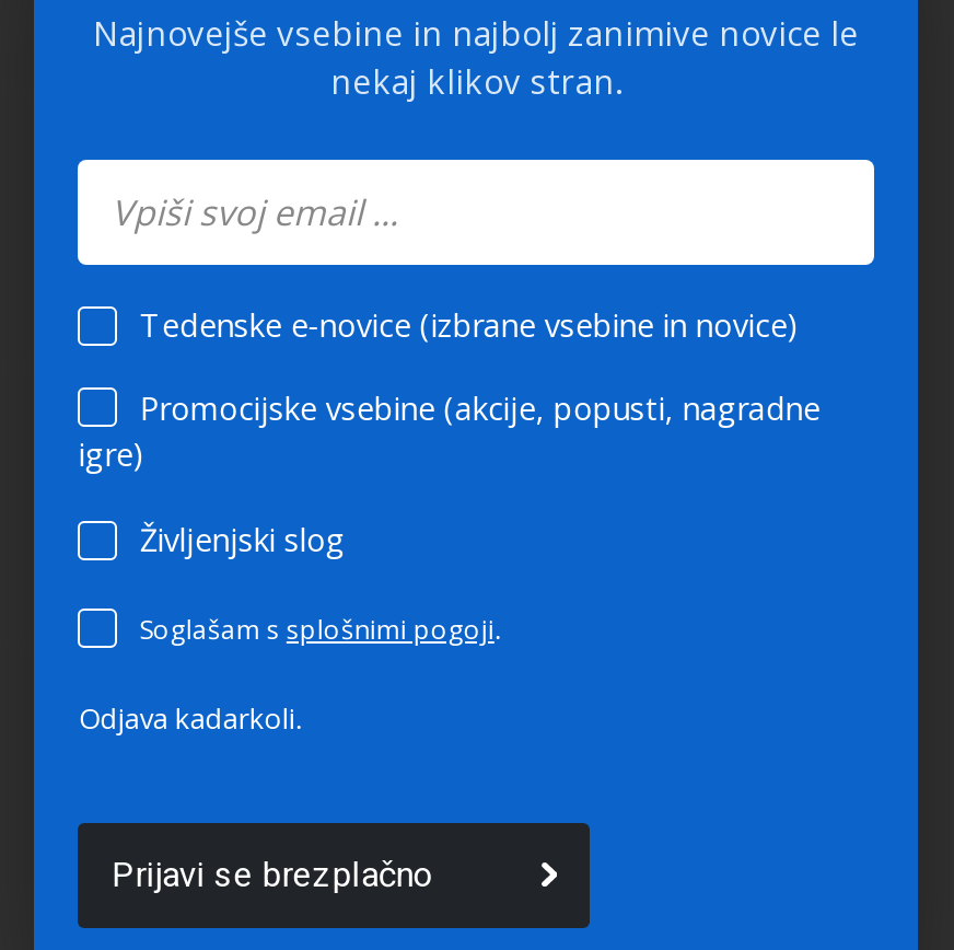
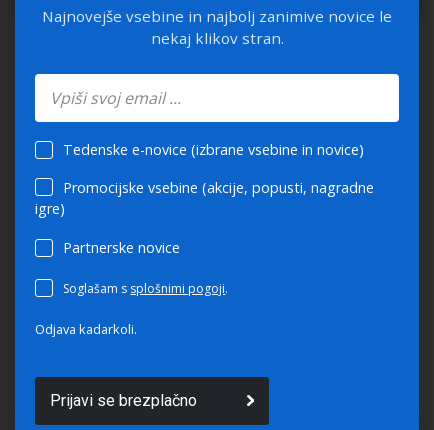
- Življenjski slog
+ Partnerske novice
